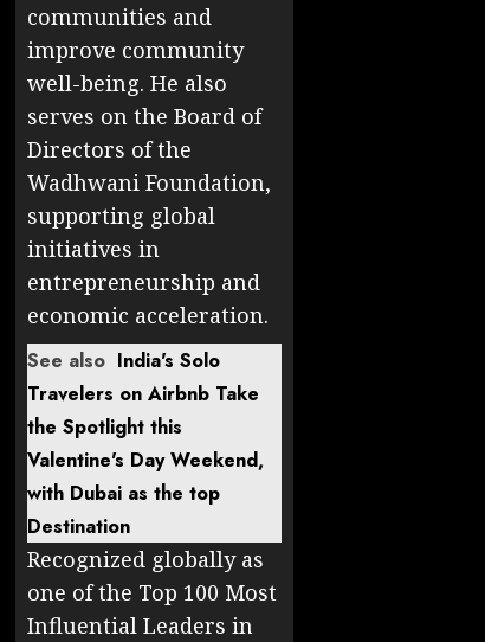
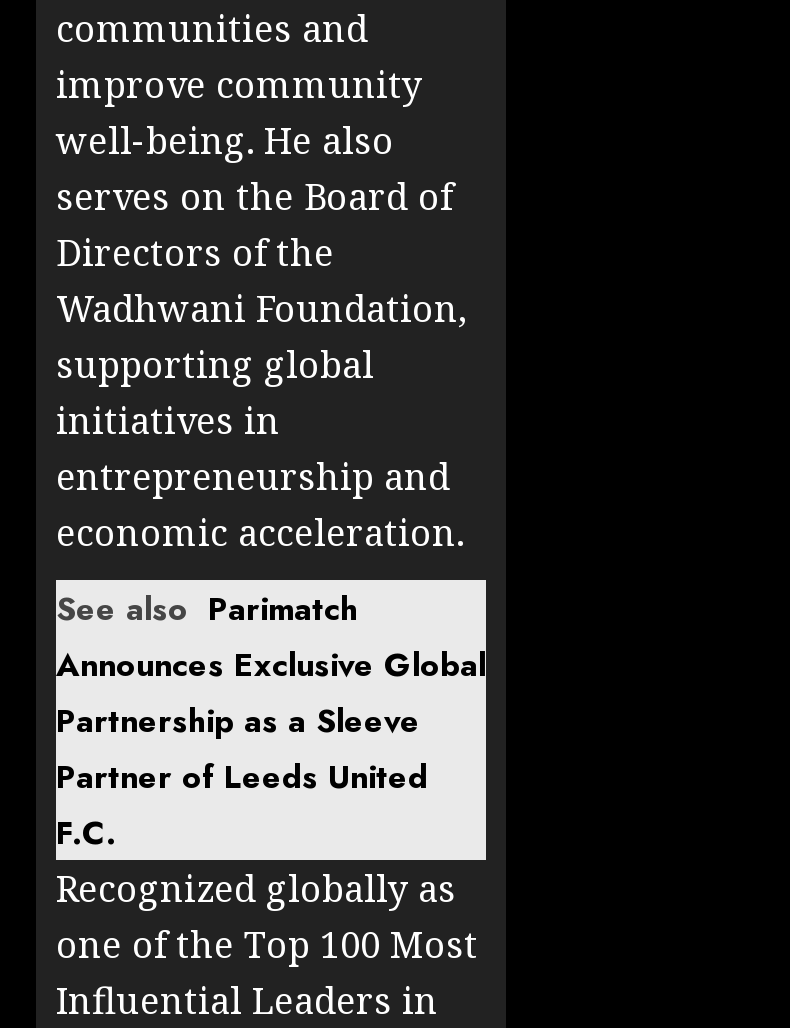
- See also India's Solo
- Travelers on Airbnb Take
- the Spotlight this
- Valentine's Day Weekend,
- with Dubai as the top
- Destination
+ See also Parimatch
+ Announces Exclusive Global
+ Partnership as a Sleeve
+ Partner of Leeds United
+ F.C.
